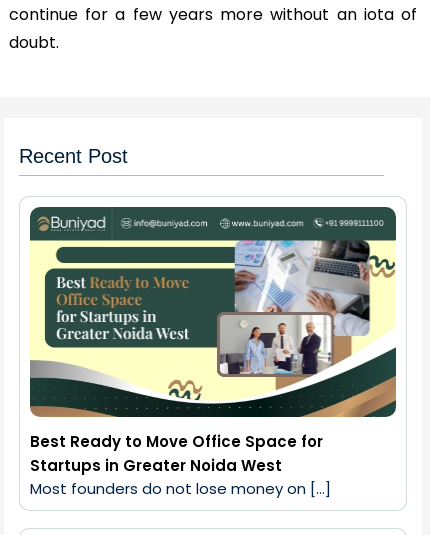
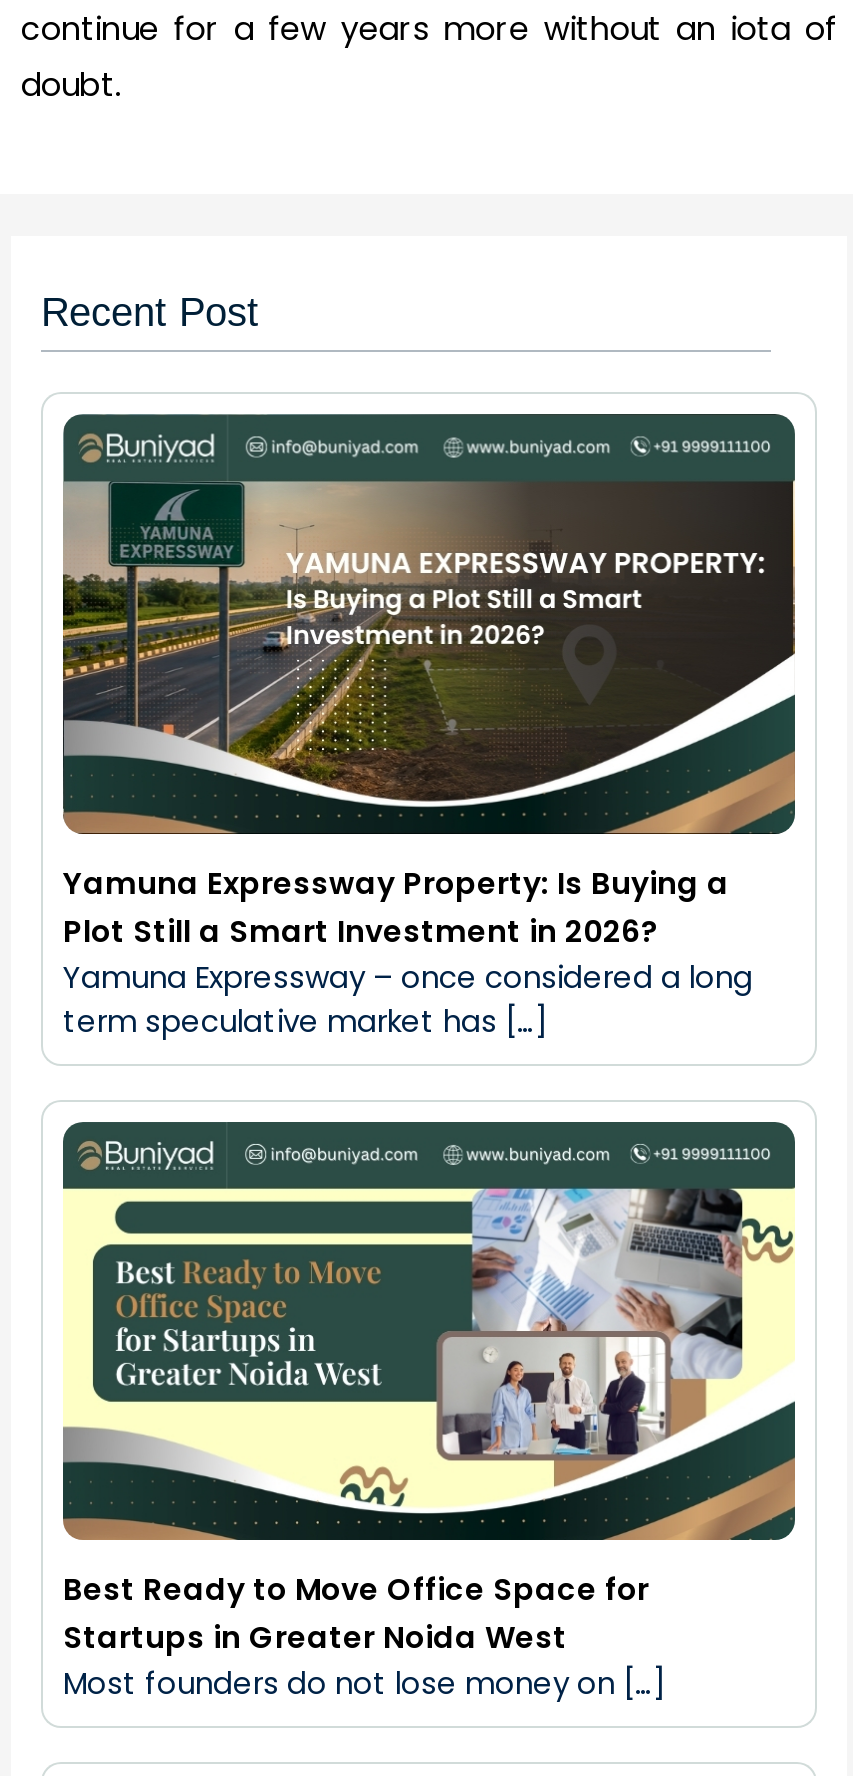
+ [image]
+ Yamuna Expressway Property: Is Buying a
+ Plot Still a Smart Investment in 2026?
+ Yamuna Expressway – once considered a long
+ term speculative market has […]
